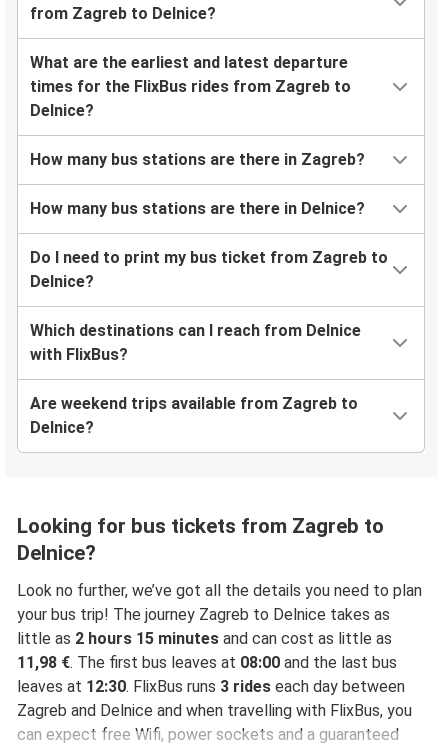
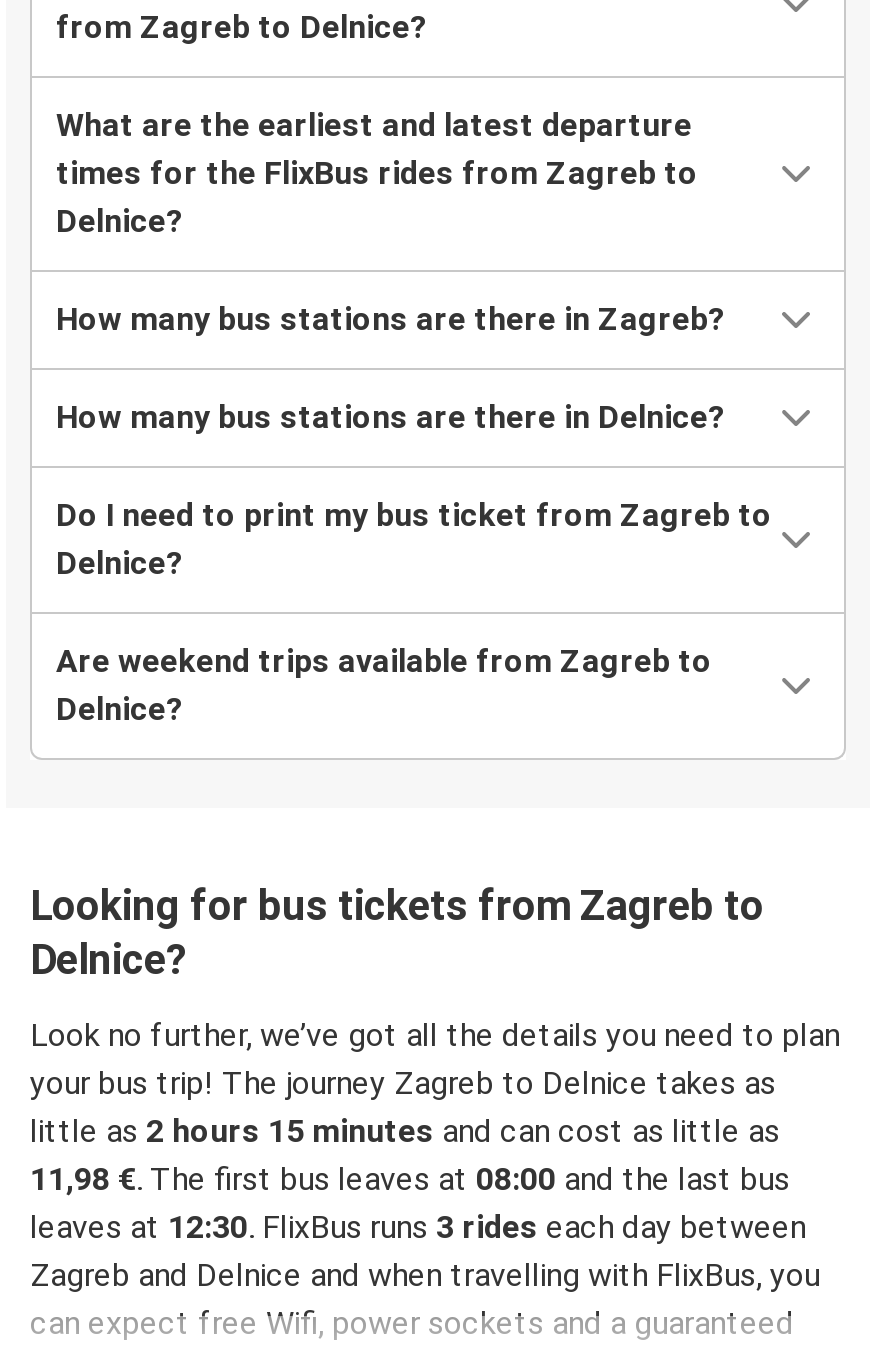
- Which destinations can I reach from Delnice
- with FlixBus?
